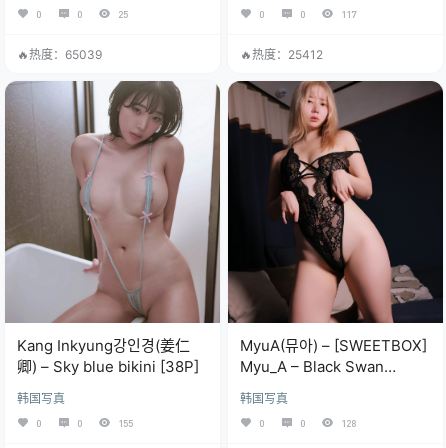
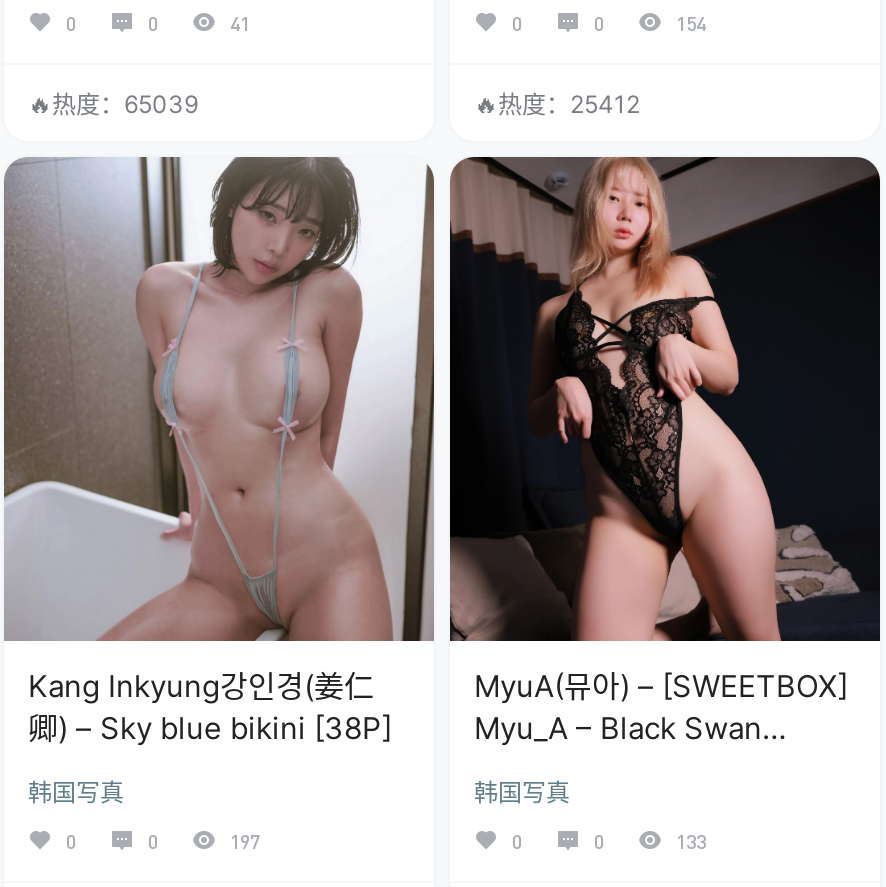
- 25
+ 41

- 117
+ 154

- 155
+ 197

- 128
+ 133
